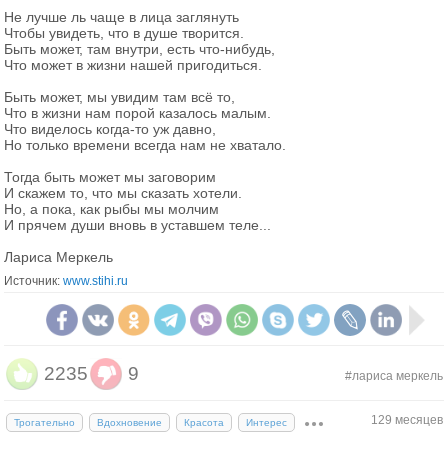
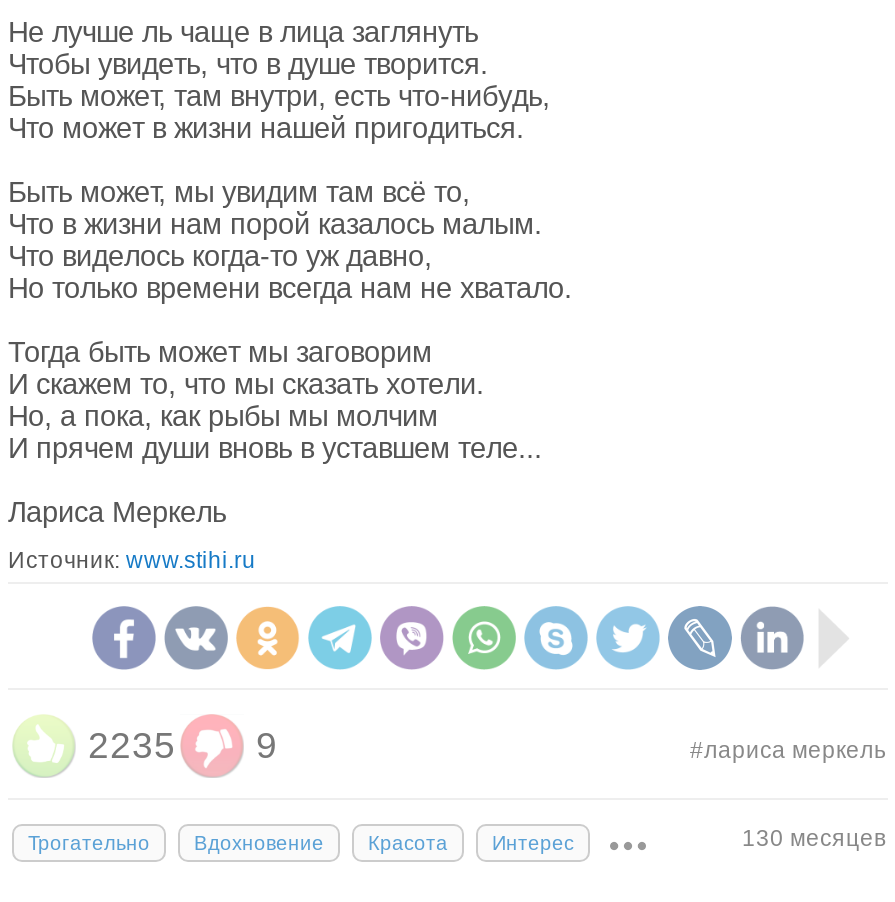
- 129 месяцев
+ 130 месяцев
